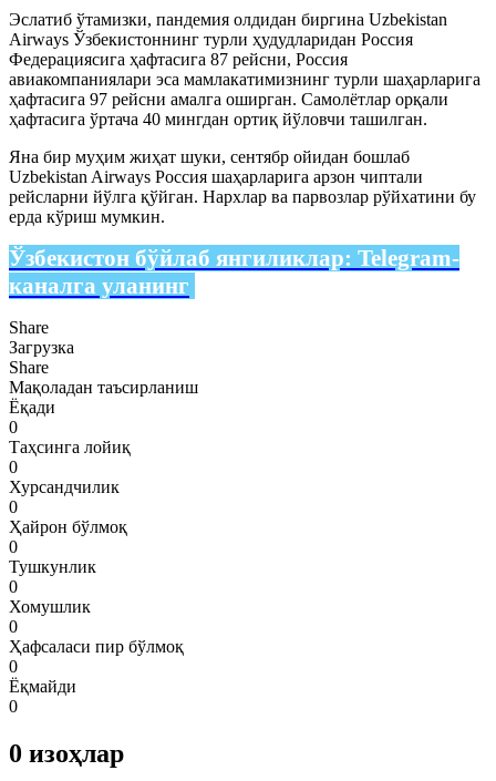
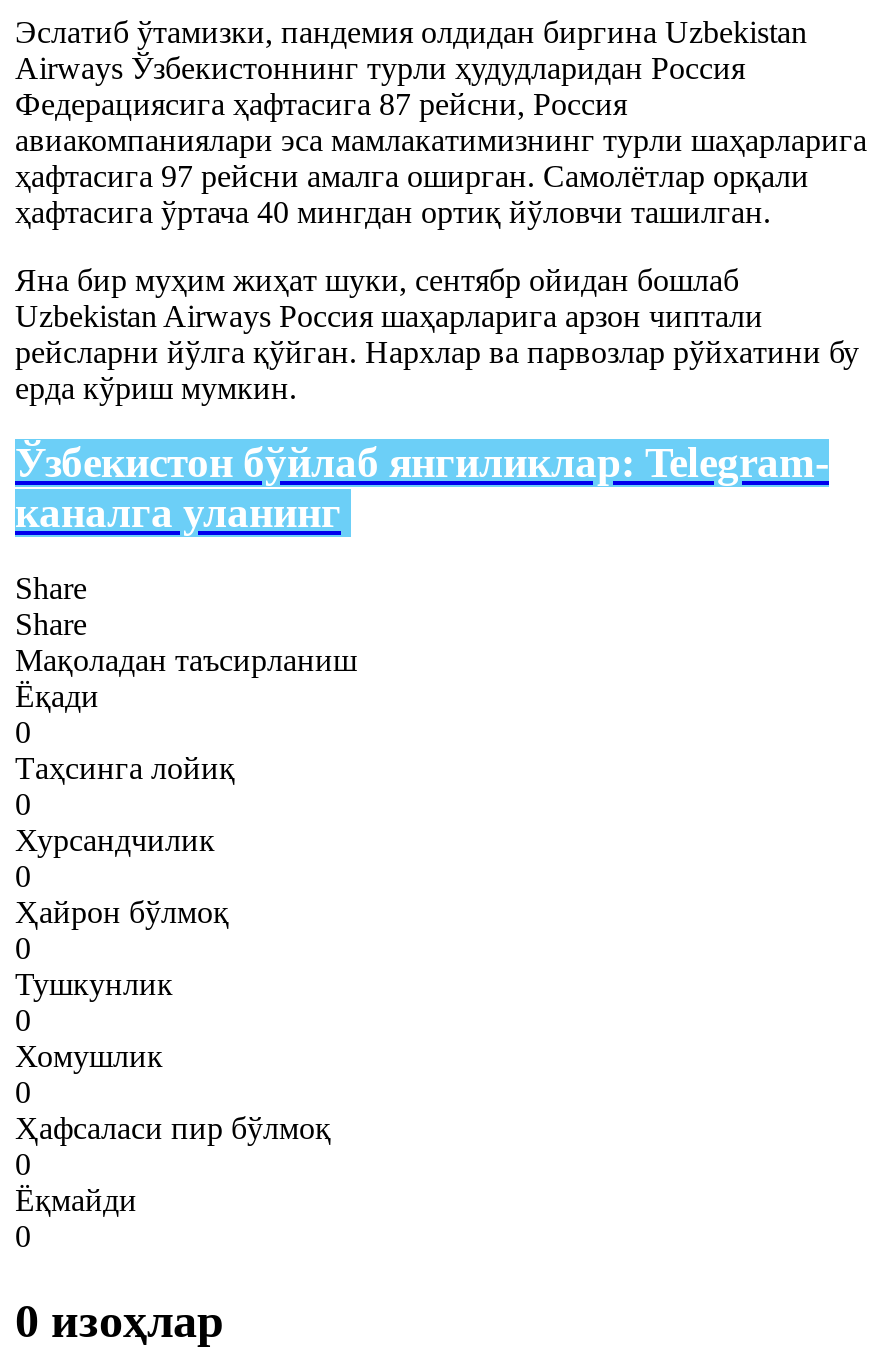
- Загрузка
